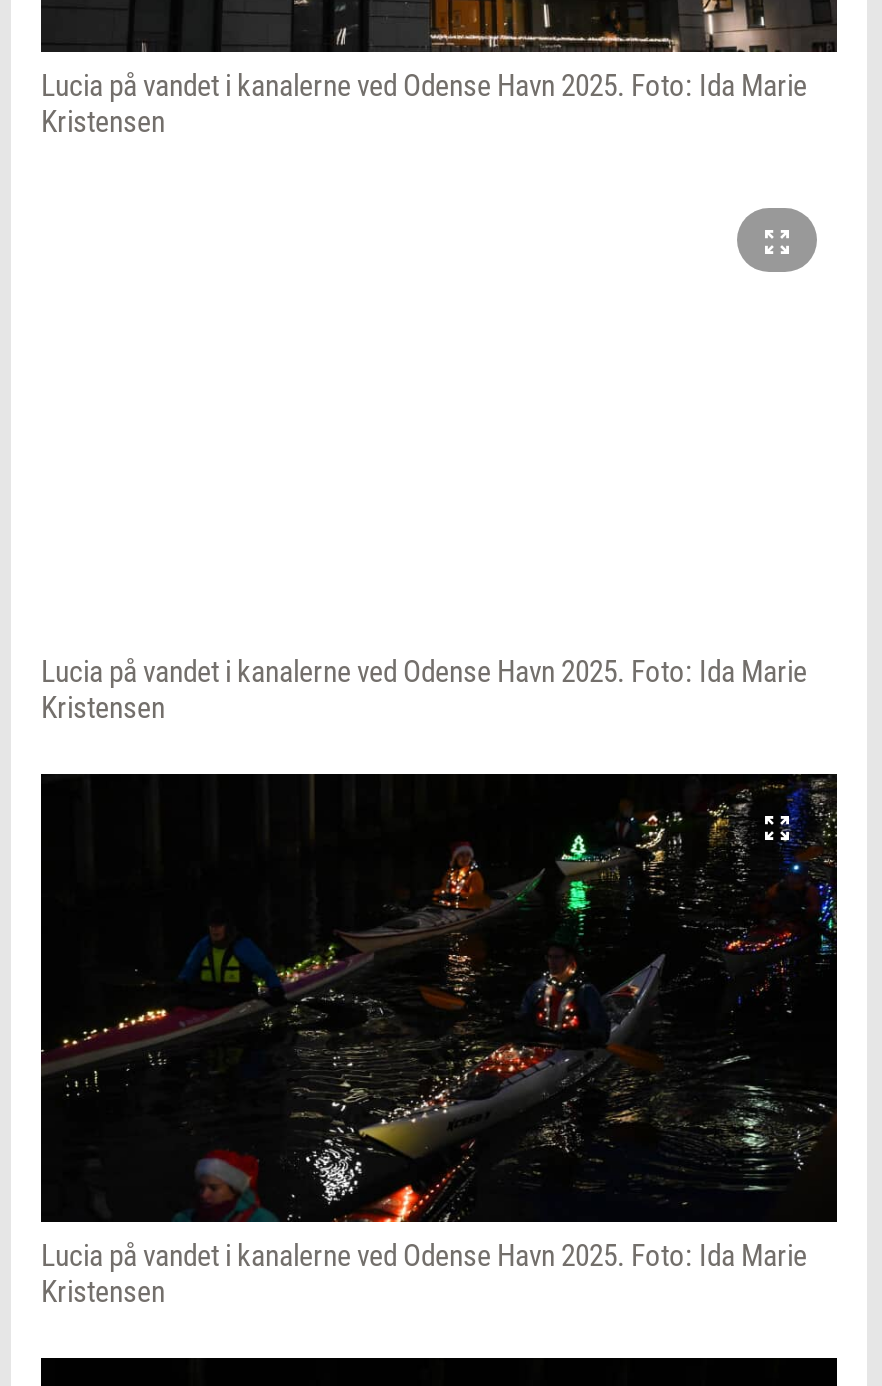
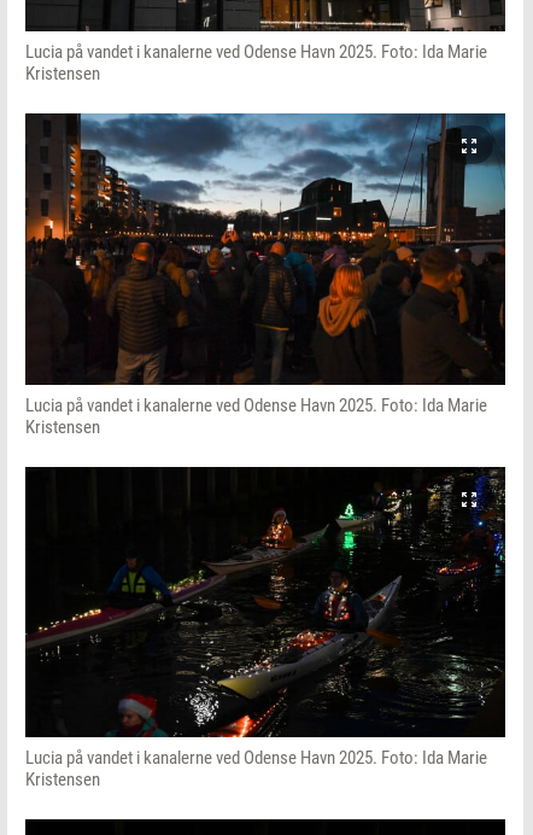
+ [image]
